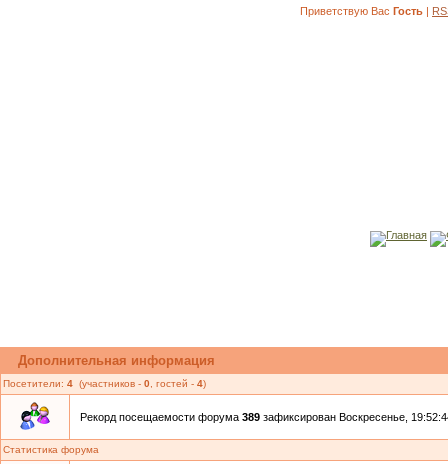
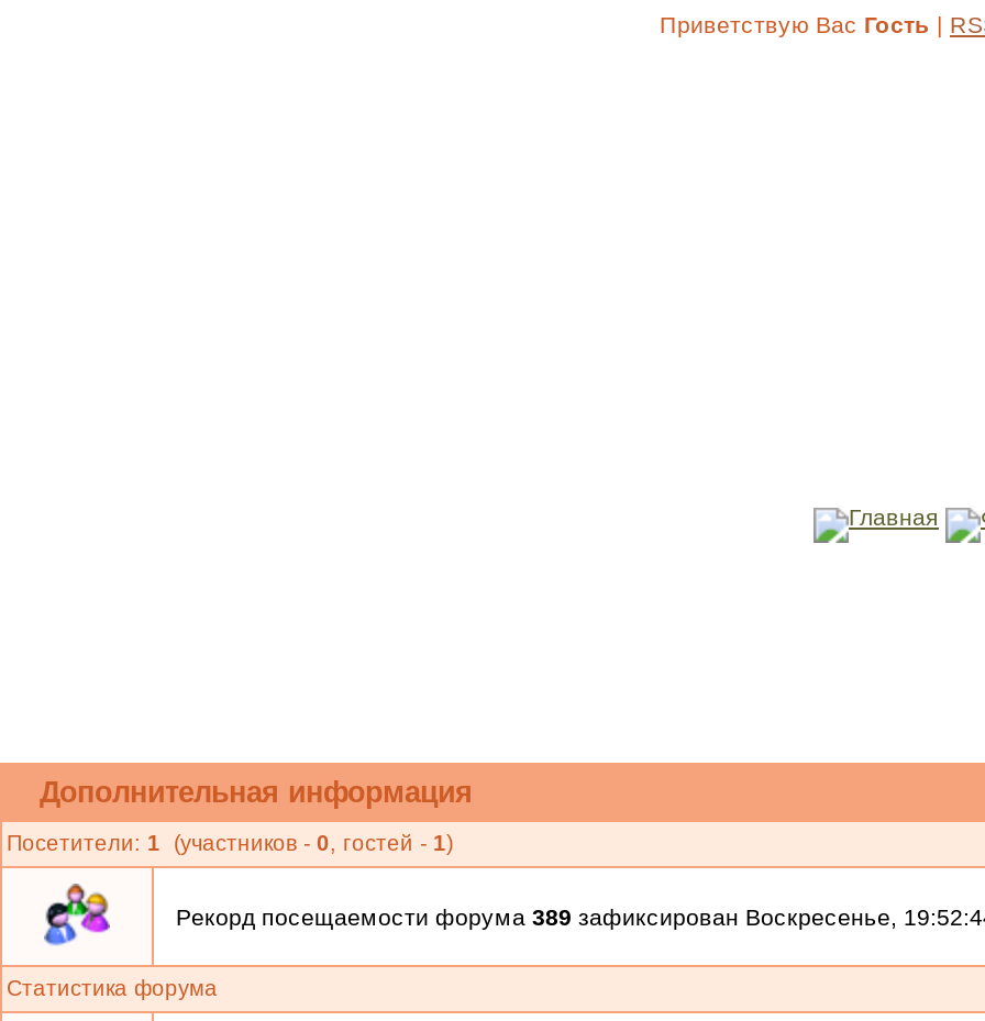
- Посетители: 4 (участников - 0, гостей - 4)
+ Посетители: 1 (участников - 0, гостей - 1)
